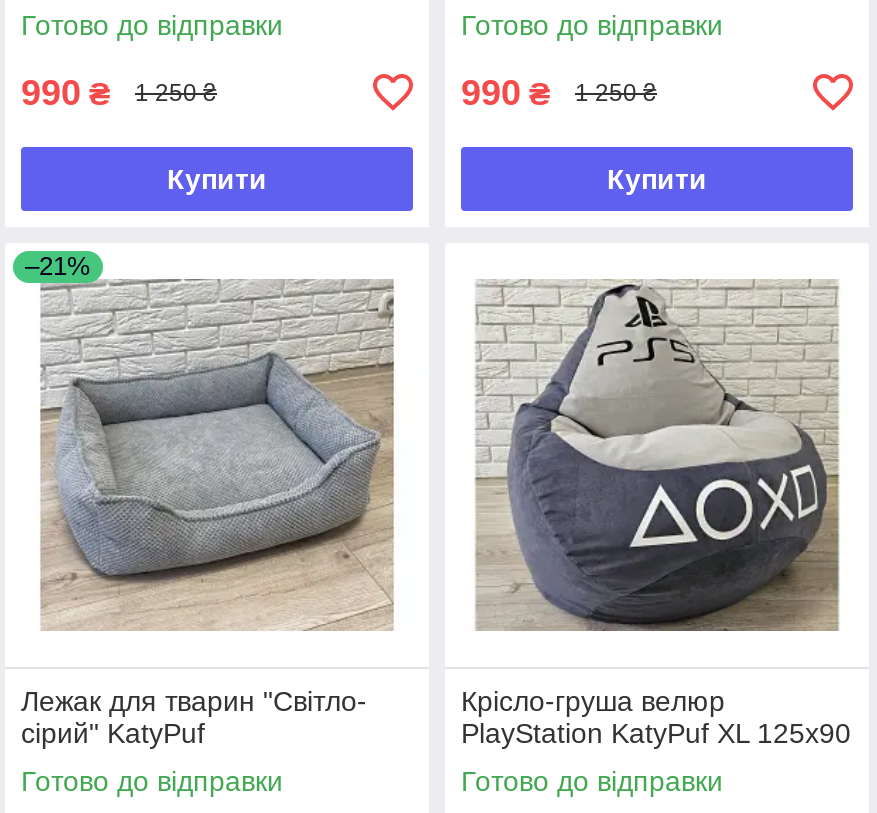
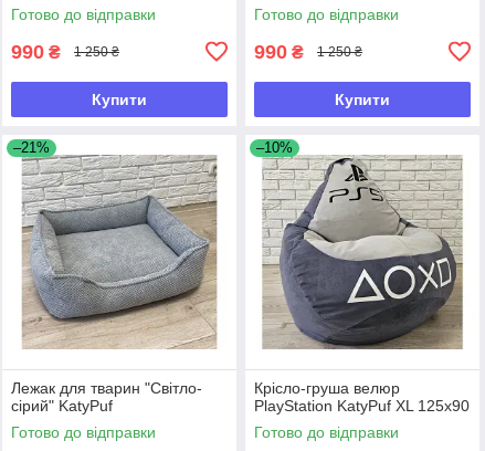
+ –10%
